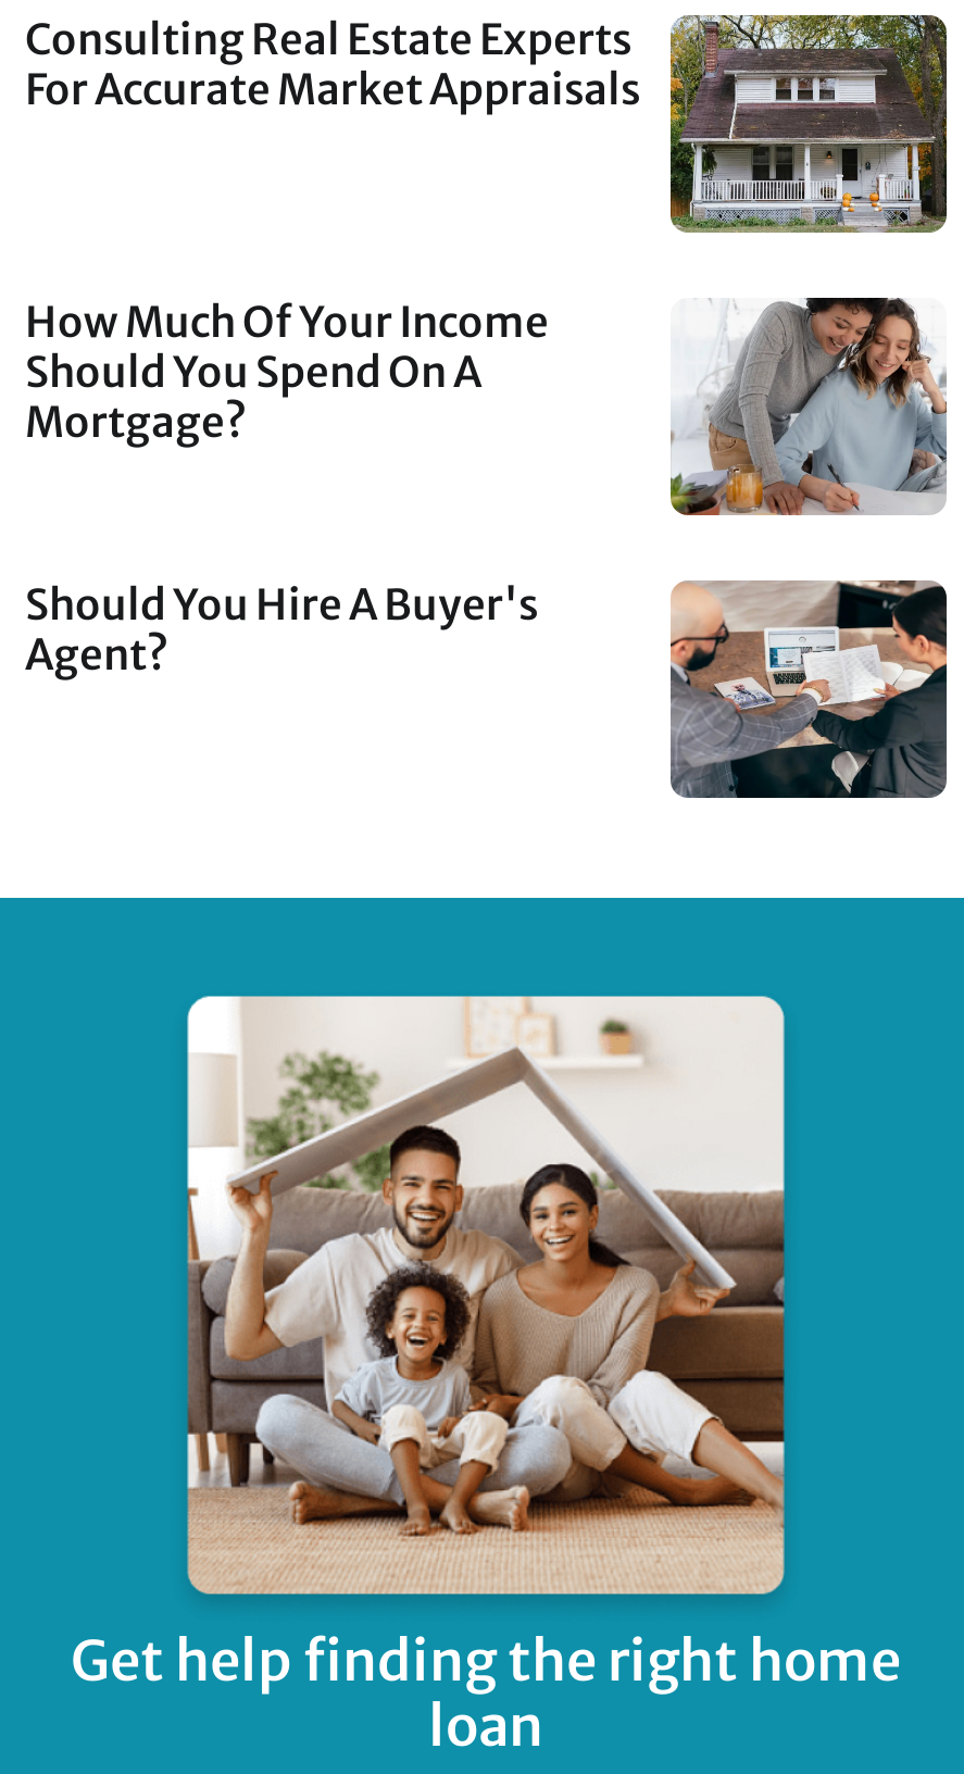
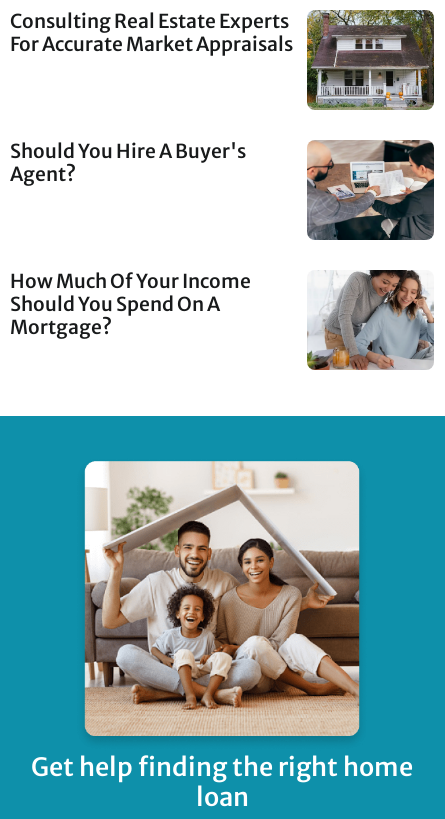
moved down: How Much Of Your Income | Should You Spend On A | Mortgage?

moved up: Should You Hire A Buyer's | Agent?

moved up: [image]
